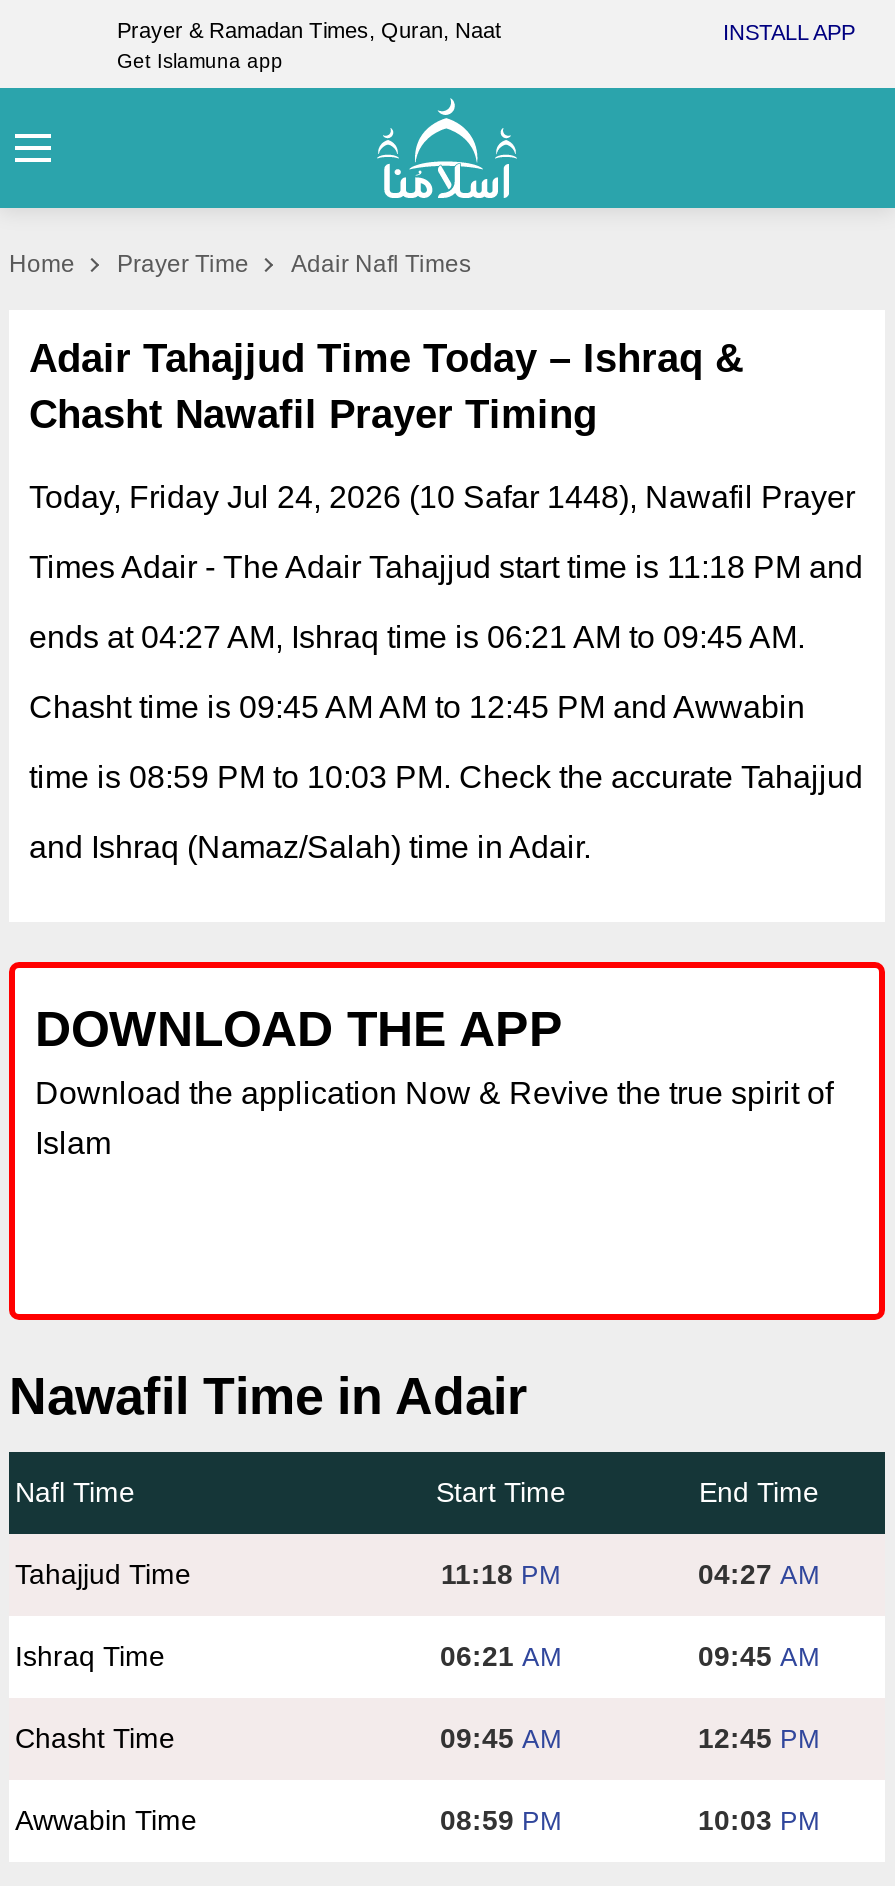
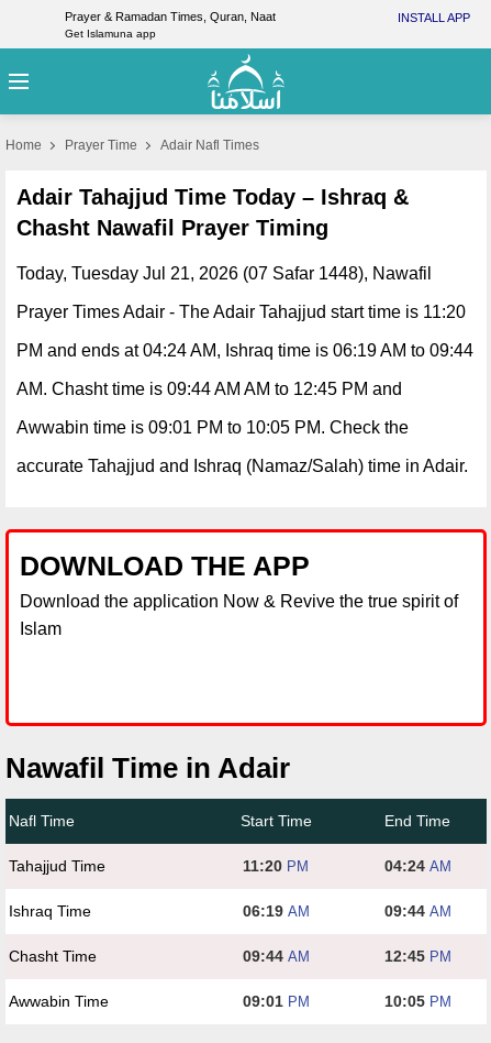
- Today, Friday Jul 24, 2026 (10 Safar 1448), Nawafil Prayer
+ Today, Tuesday Jul 21, 2026 (07 Safar 1448), Nawafil

- Times Adair - The Adair Tahajjud start time is 11:18 PM and
+ Prayer Times Adair - The Adair Tahajjud start time is 11:20

- ends at 04:27 AM, Ishraq time is 06:21 AM to 09:45 AM.
+ PM and ends at 04:24 AM, Ishraq time is 06:19 AM to 09:44

- Chasht time is 09:45 AM AM to 12:45 PM and Awwabin
+ AM. Chasht time is 09:44 AM AM to 12:45 PM and

- time is 08:59 PM to 10:03 PM. Check the accurate Tahajjud
+ Awwabin time is 09:01 PM to 10:05 PM. Check the

- and Ishraq (Namaz/Salah) time in Adair.
+ accurate Tahajjud and Ishraq (Namaz/Salah) time in Adair.

- 11:18 PM
+ 11:20 PM

- 04:27 AM
+ 04:24 AM

- 06:21 AM
+ 06:19 AM

- 09:45 AM
+ 09:44 AM

- 09:45 AM
+ 09:44 AM

- 08:59 PM
+ 09:01 PM

- 10:03 PM
+ 10:05 PM
